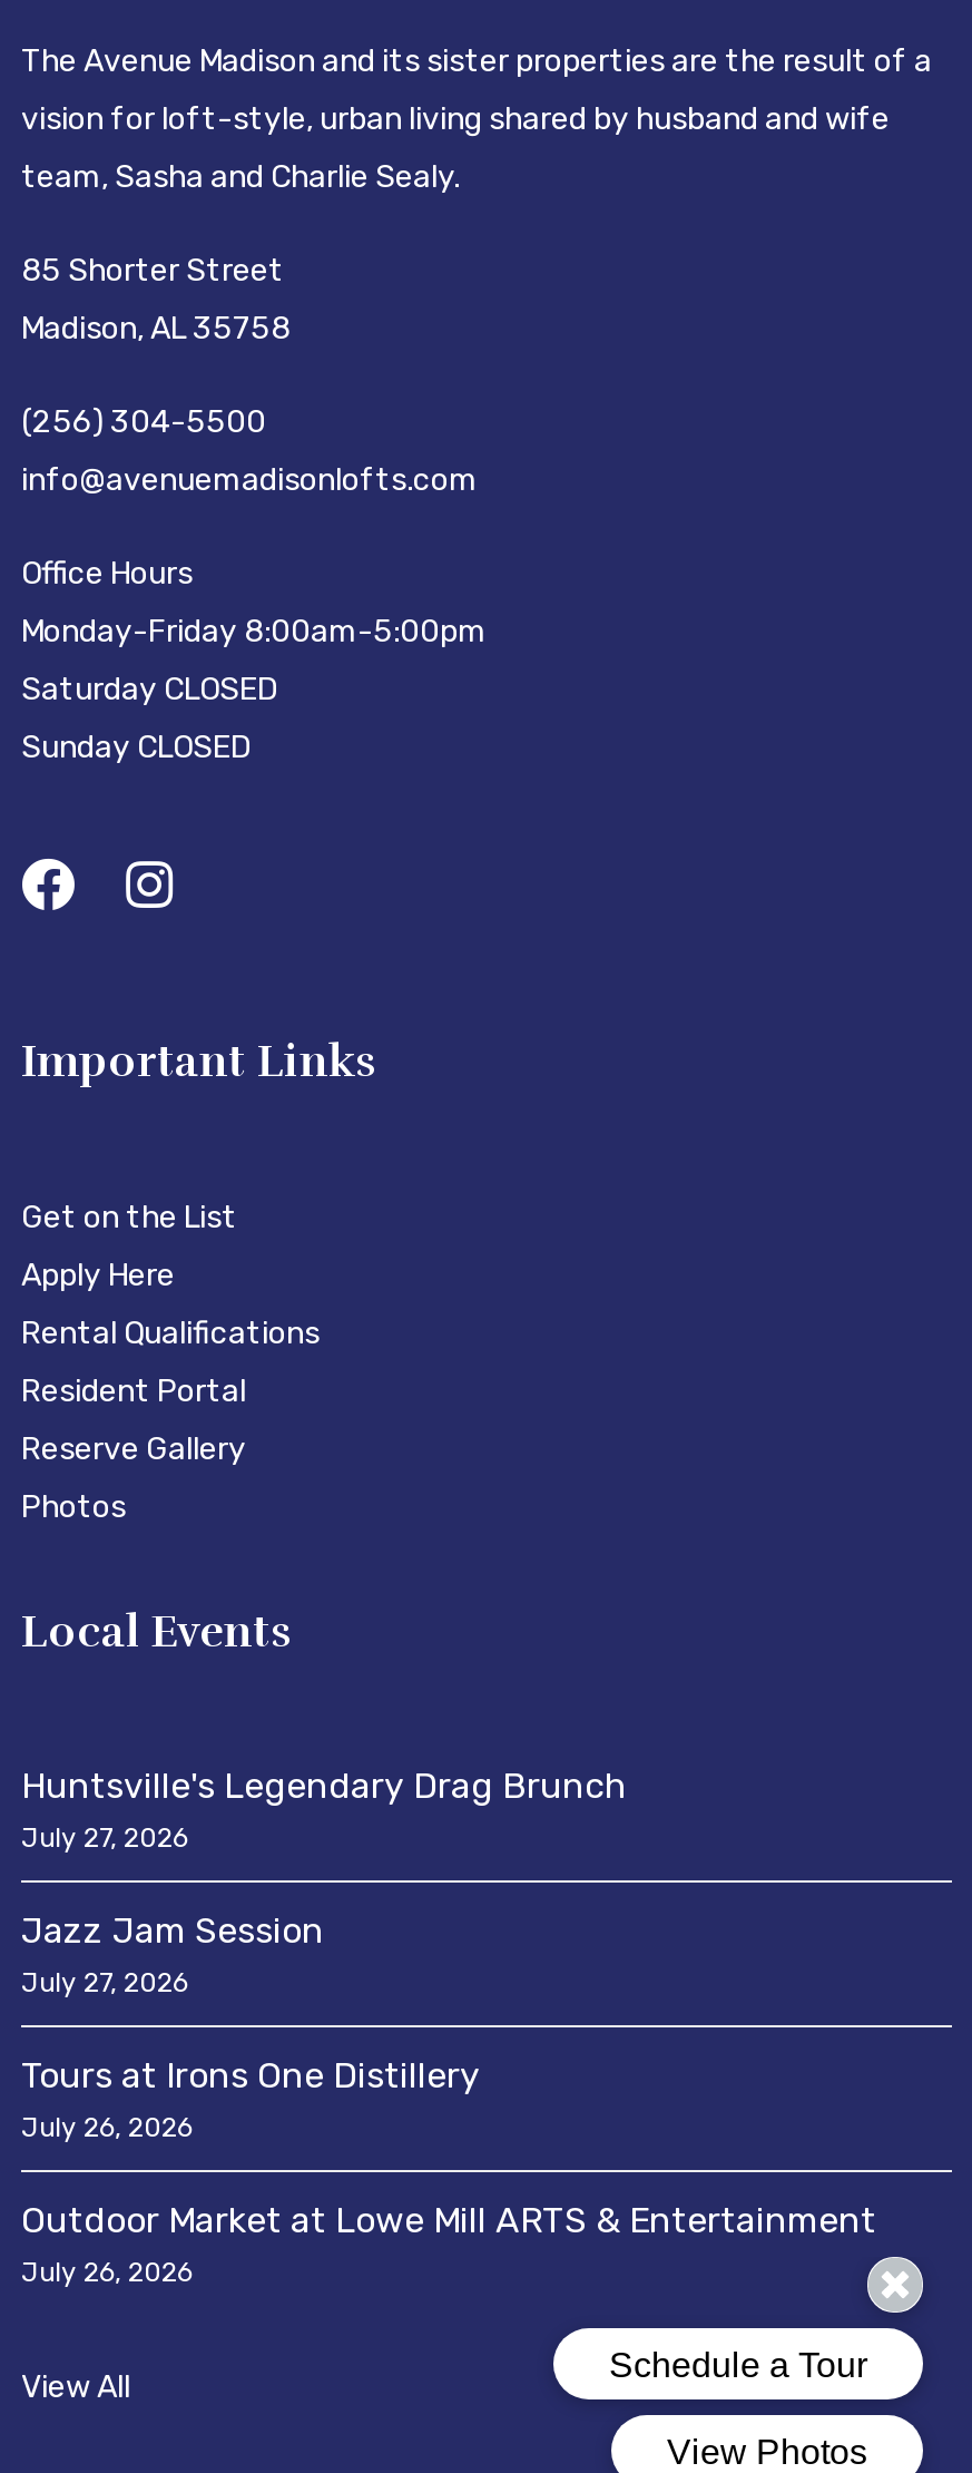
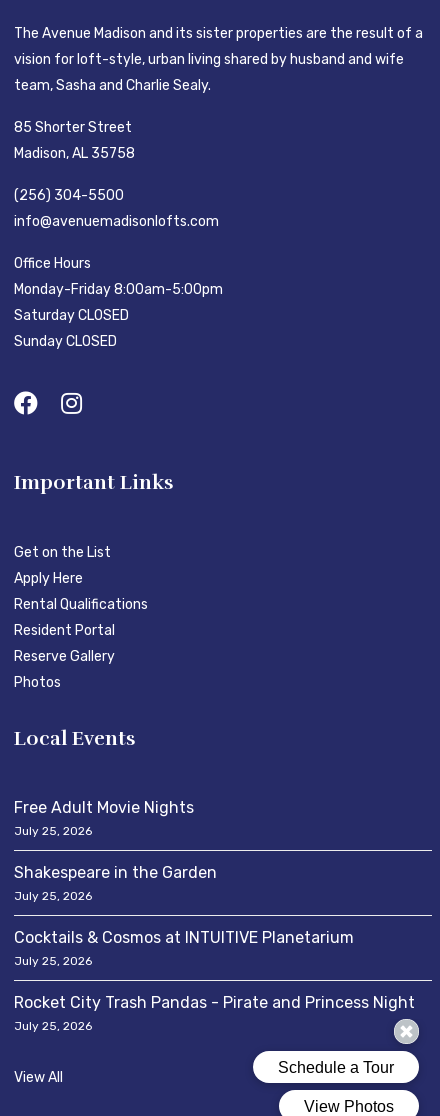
- Huntsville's Legendary Drag Brunch
- July 27, 2026
+ Free Adult Movie Nights
+ July 25, 2026

- Jazz Jam Session
- July 27, 2026
+ Shakespeare in the Garden
+ July 25, 2026

- Tours at Irons One Distillery
- July 26, 2026
+ Cocktails & Cosmos at INTUITIVE Planetarium
+ July 25, 2026

- Outdoor Market at Lowe Mill ARTS & Entertainment
- July 26, 2026
+ Rocket City Trash Pandas - Pirate and Princess Night
+ July 25, 2026
